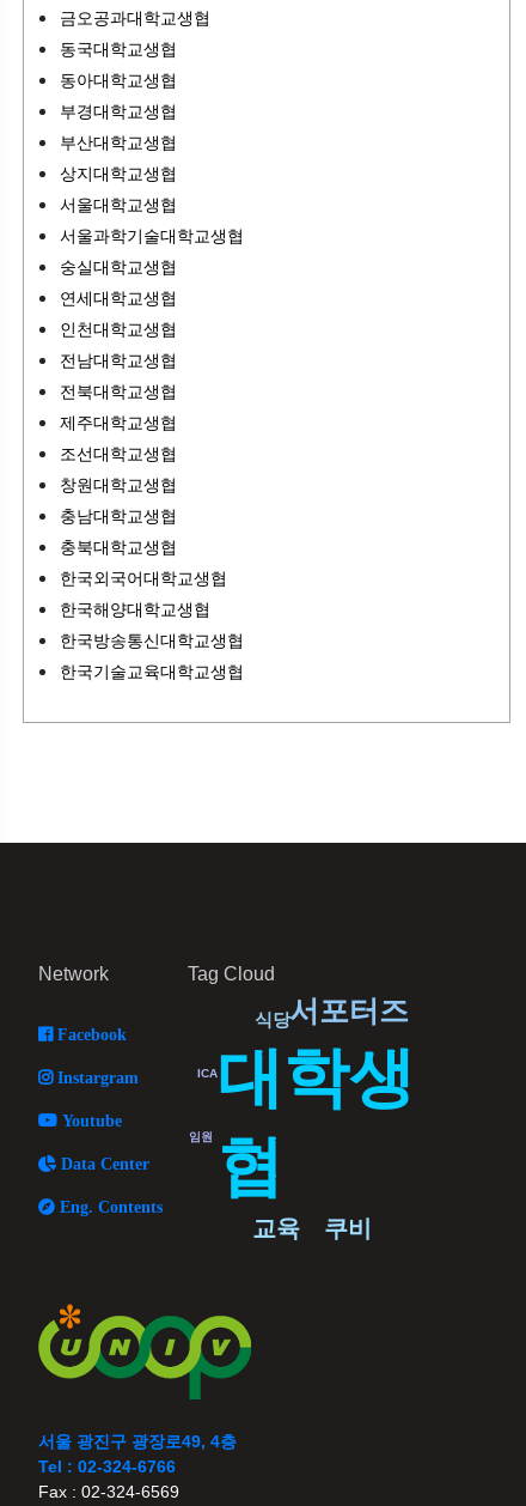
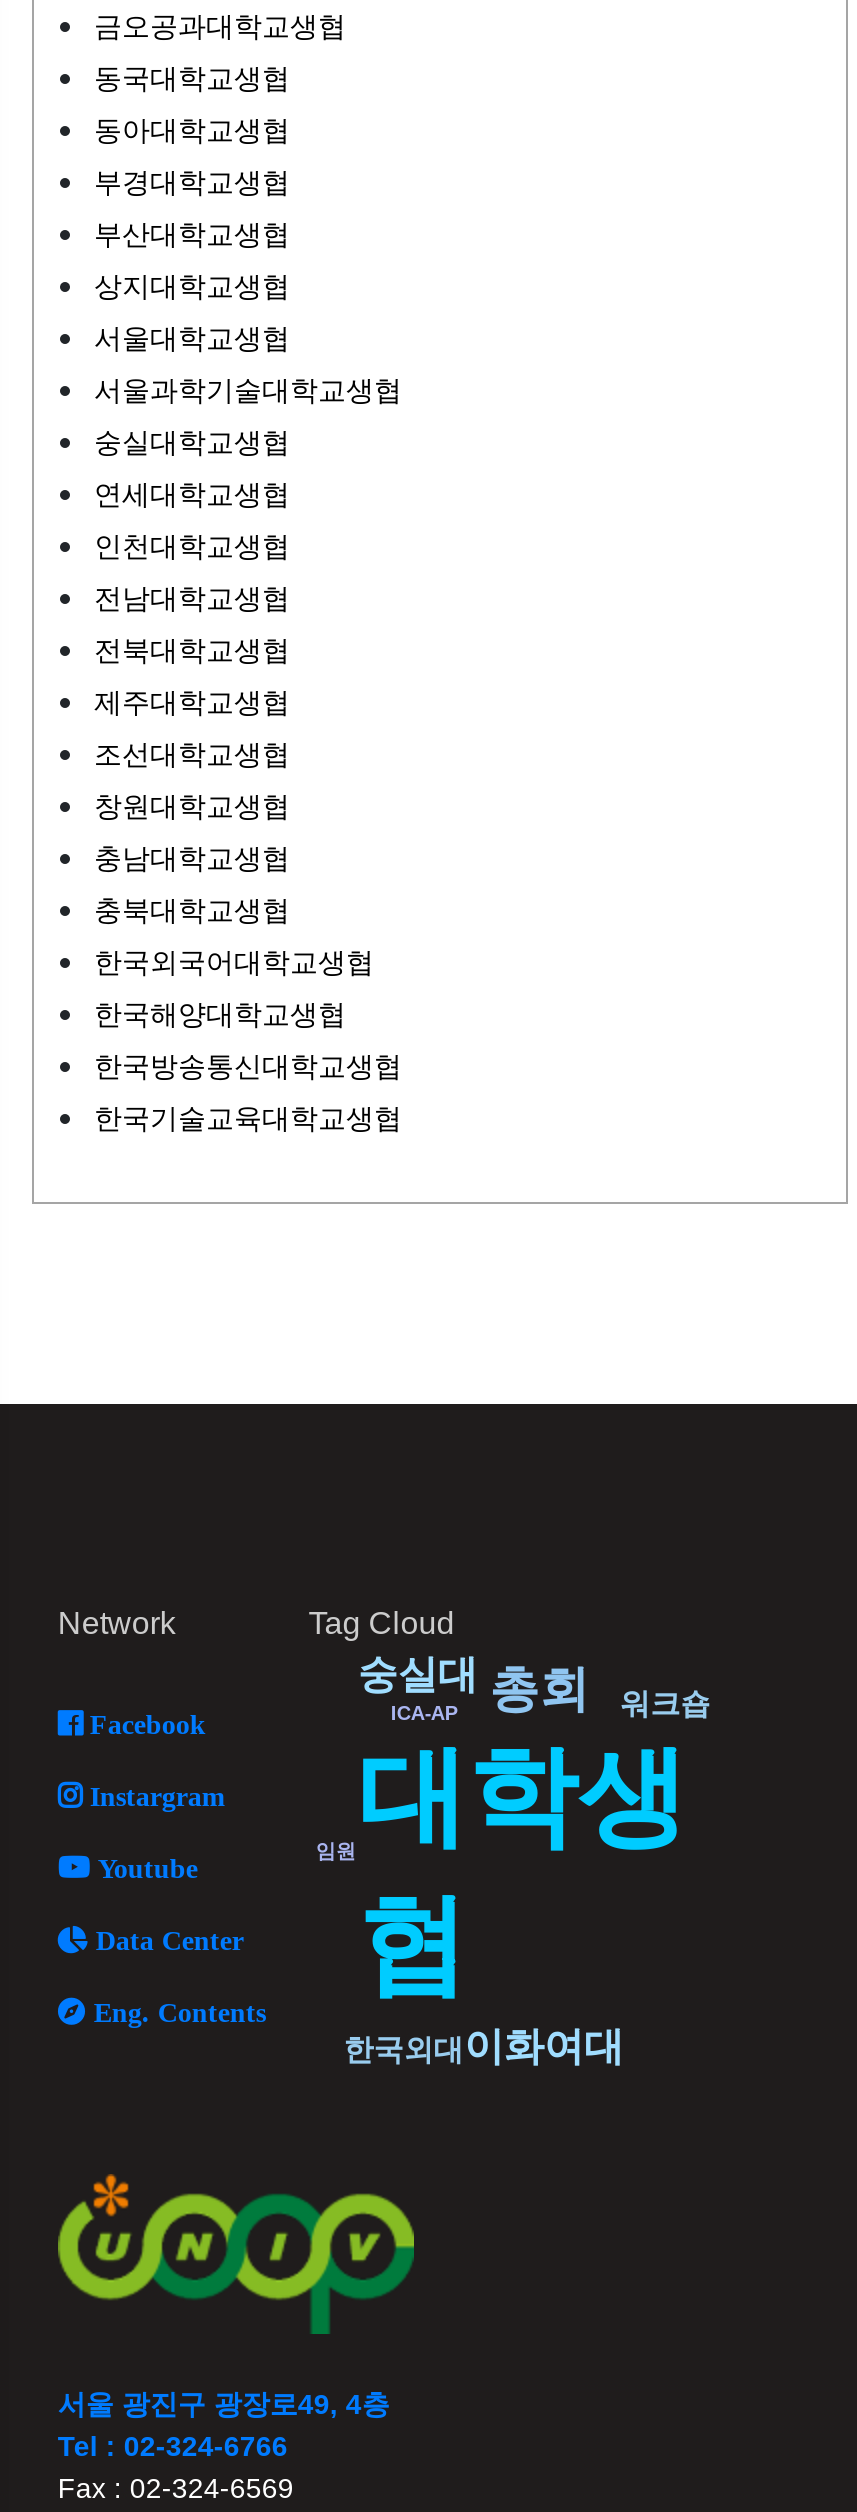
+ ICA-AP

- 서포터즈
+ 총회

- 식당
+ 숭실대
+ 워크숍

- ICA
+ 한국외대

moved up: 임원

- 교육
- 쿠비
+ 이화여대
